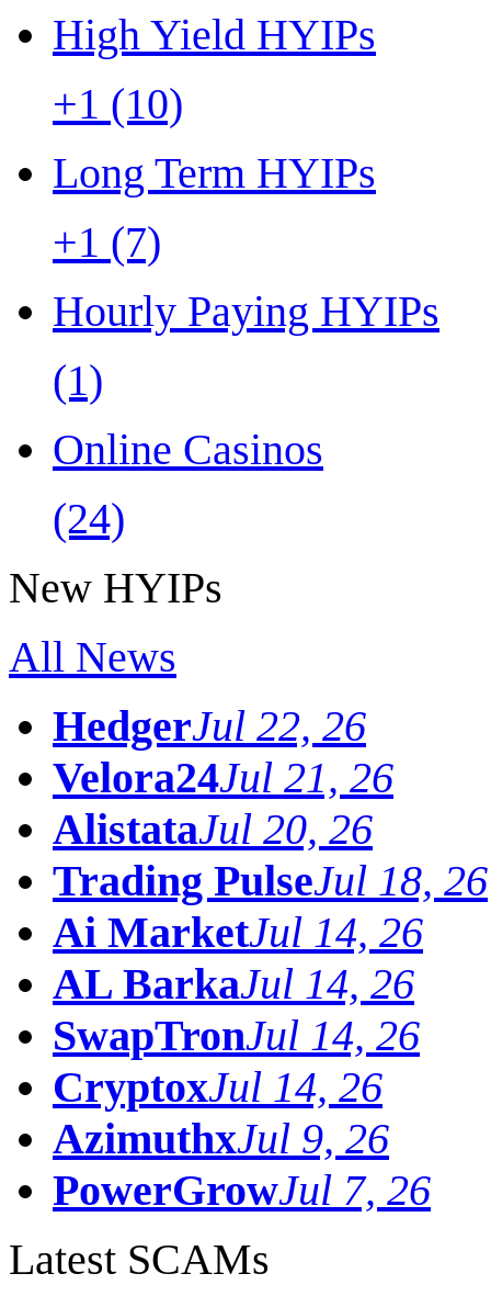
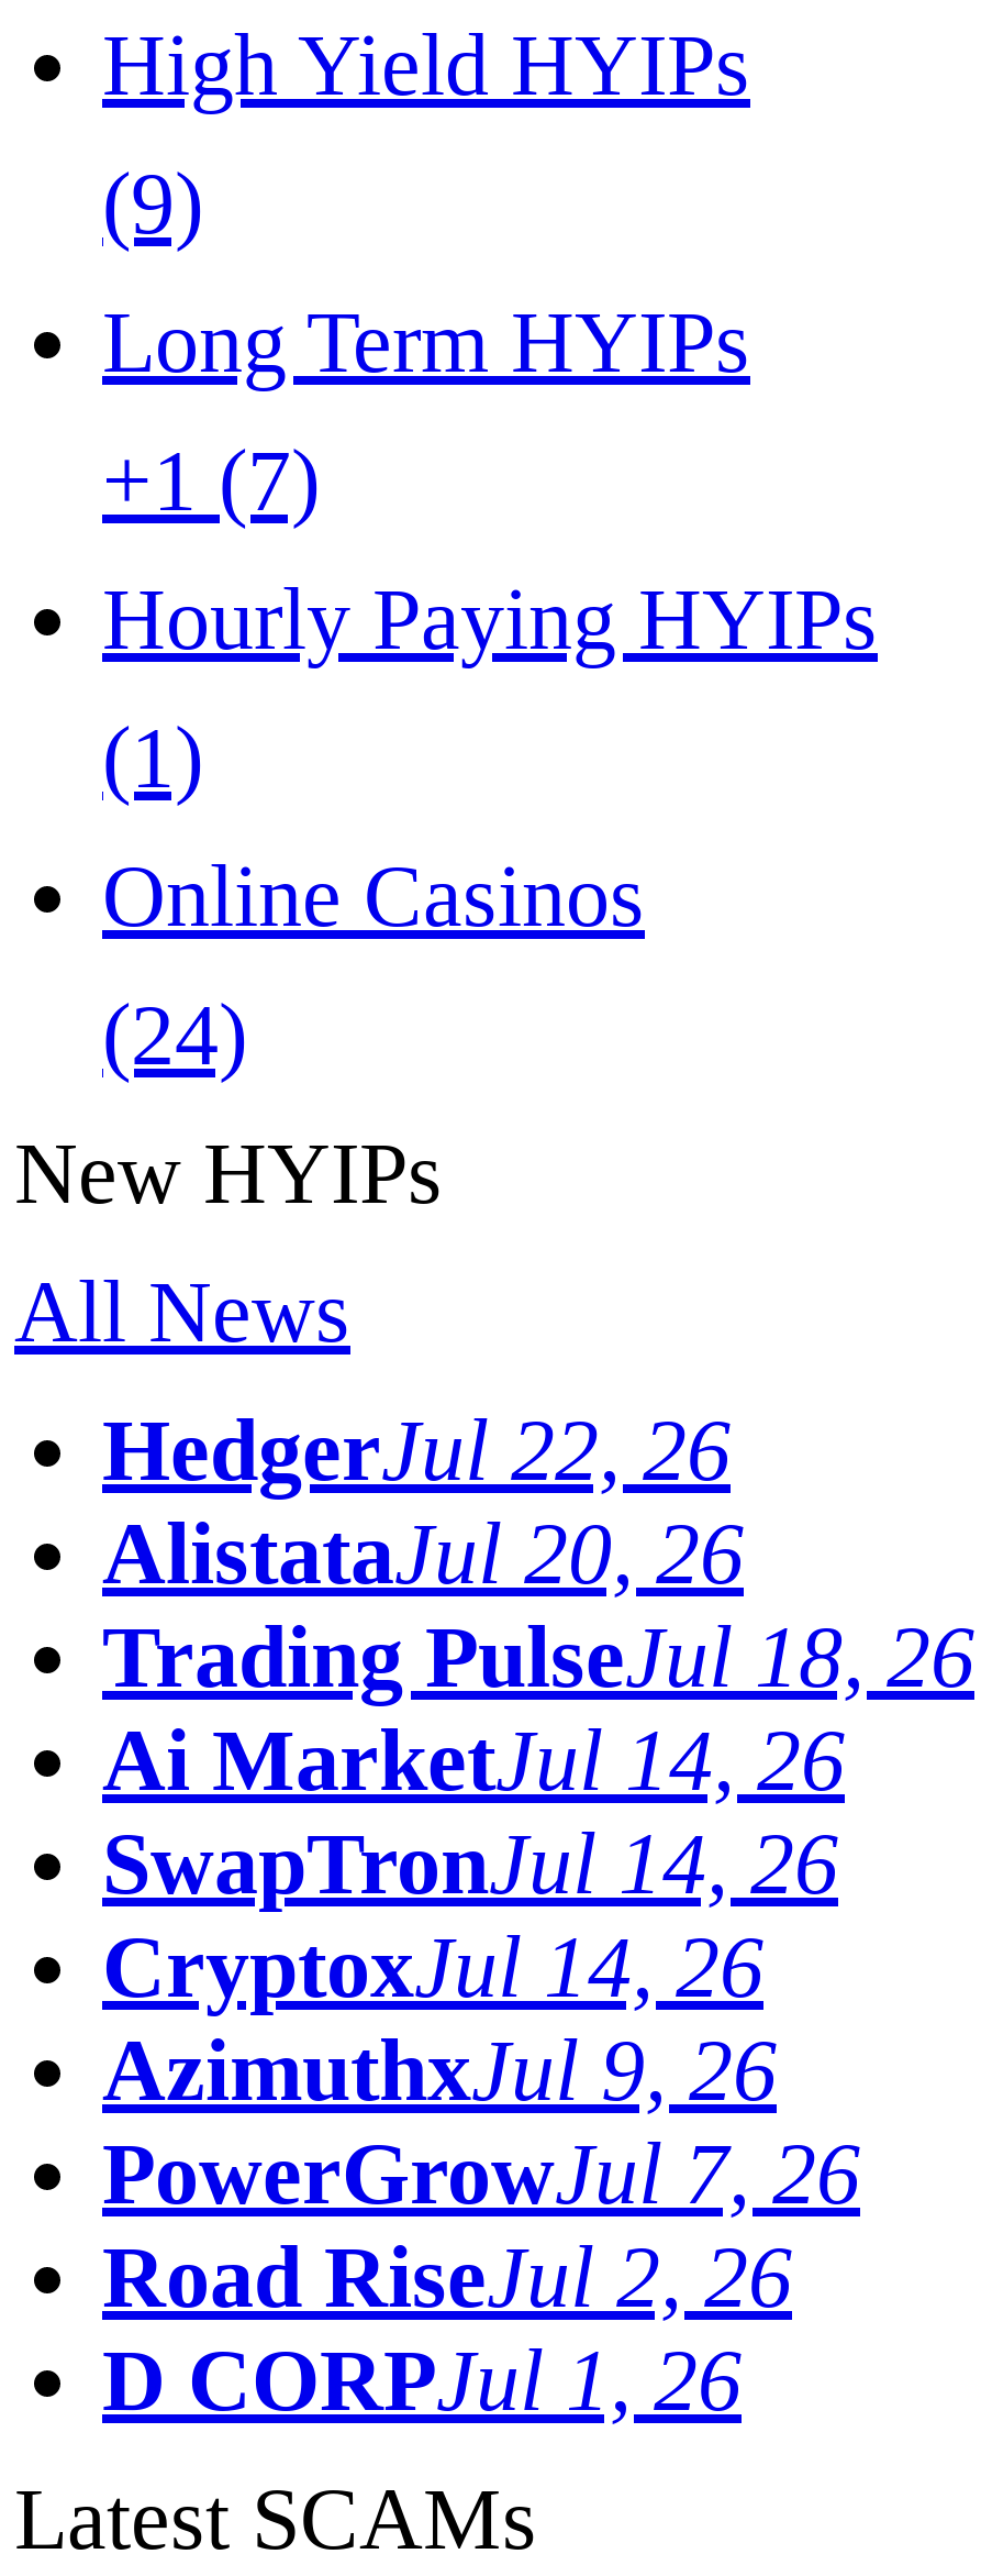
- +1 (10)
+ (9)

- Velora24Jul 21, 26

moved up: AlistataJul 20, 26 | Trading PulseJul 18, 26 | Ai MarketJul 14, 26

- AL BarkaJul 14, 26

moved up: SwapTronJul 14, 26 | CryptoxJul 14, 26 | AzimuthxJul 9, 26 | PowerGrowJul 7, 26

+ Road RiseJul 2, 26
+ D CORPJul 1, 26
